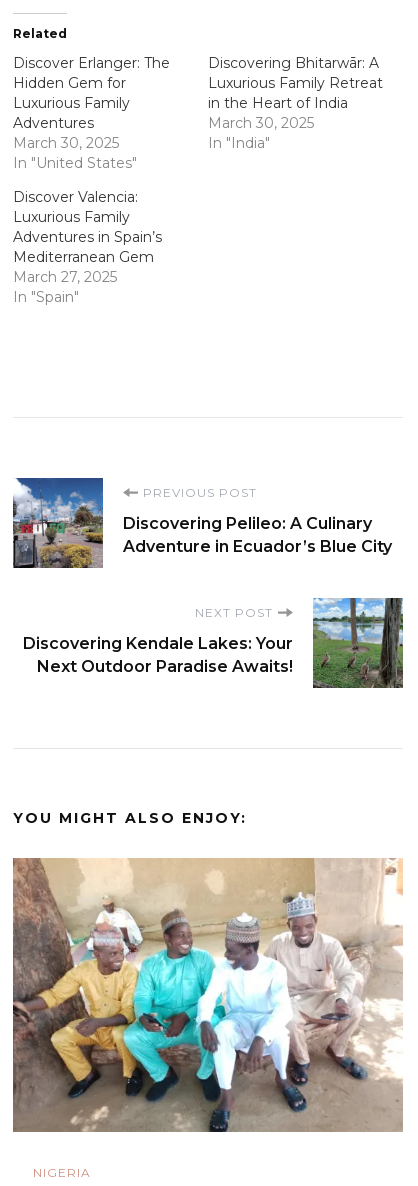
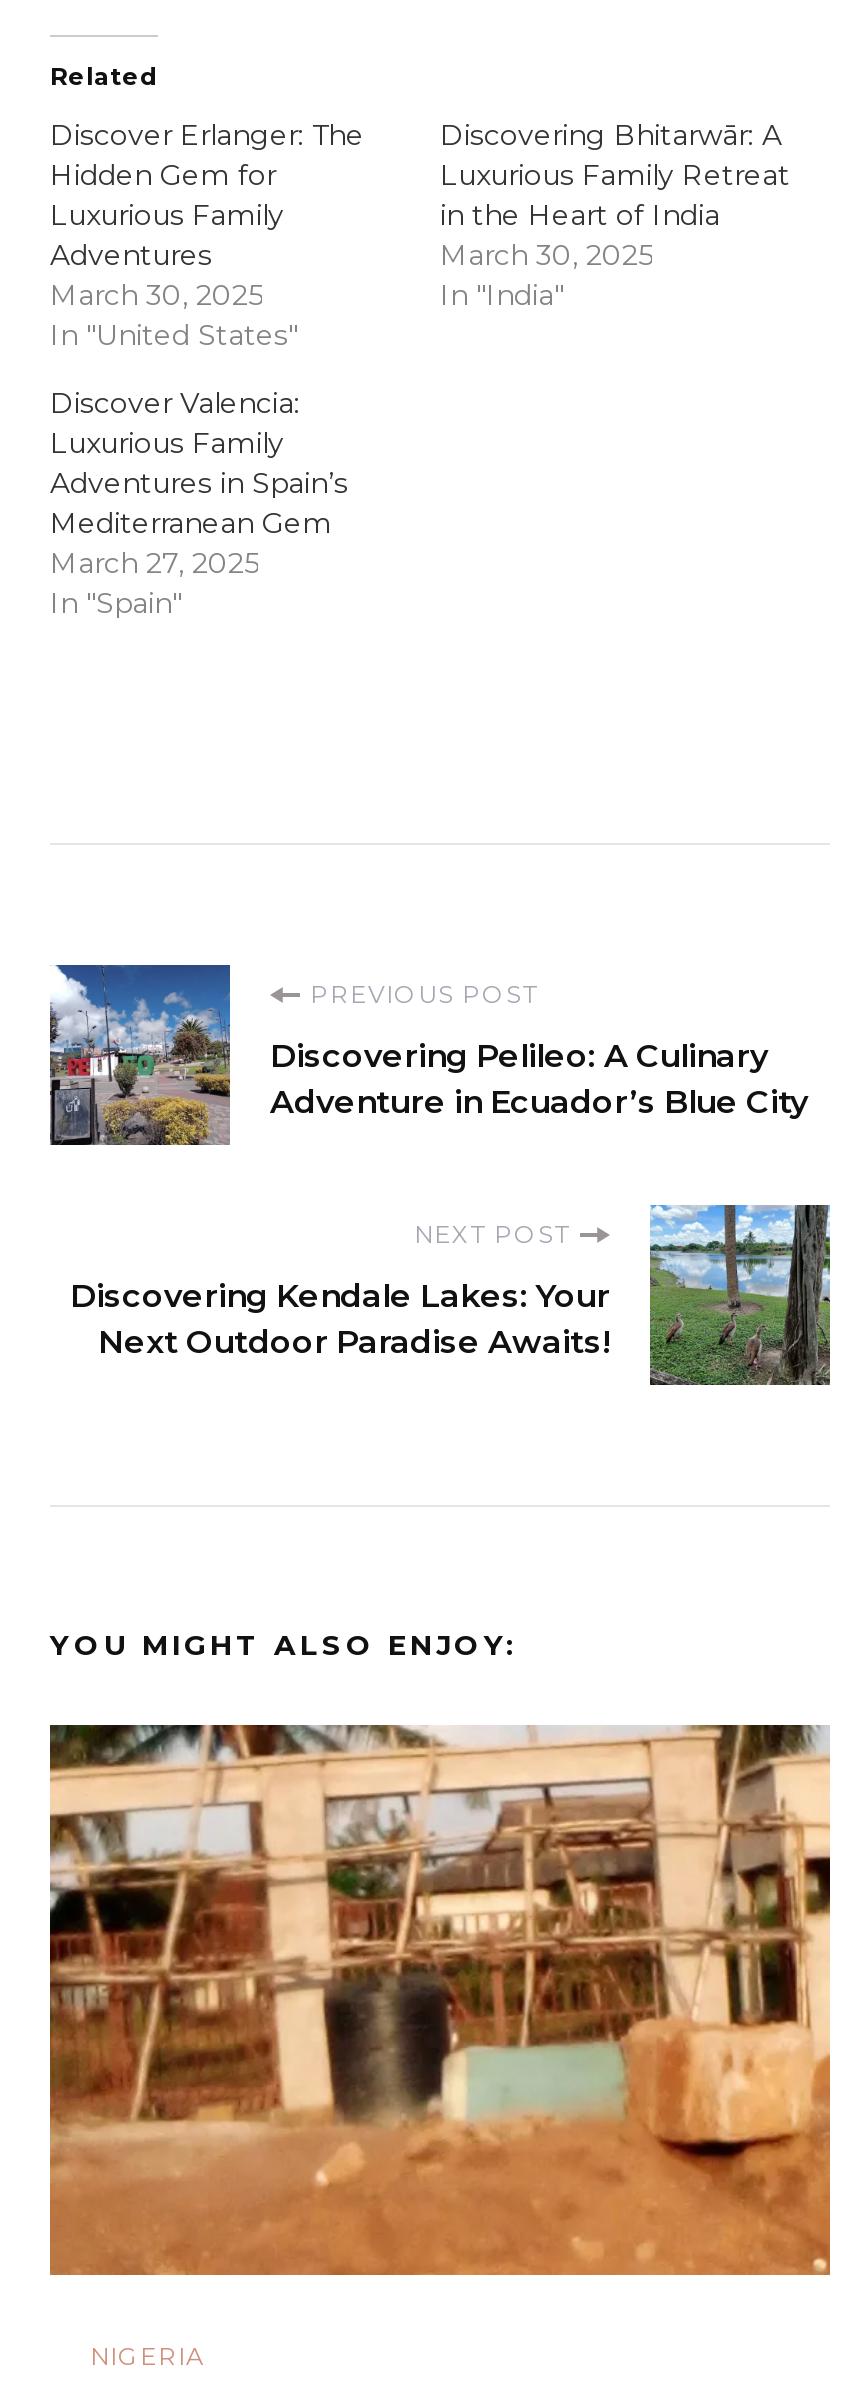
- [image]
+ [image]
